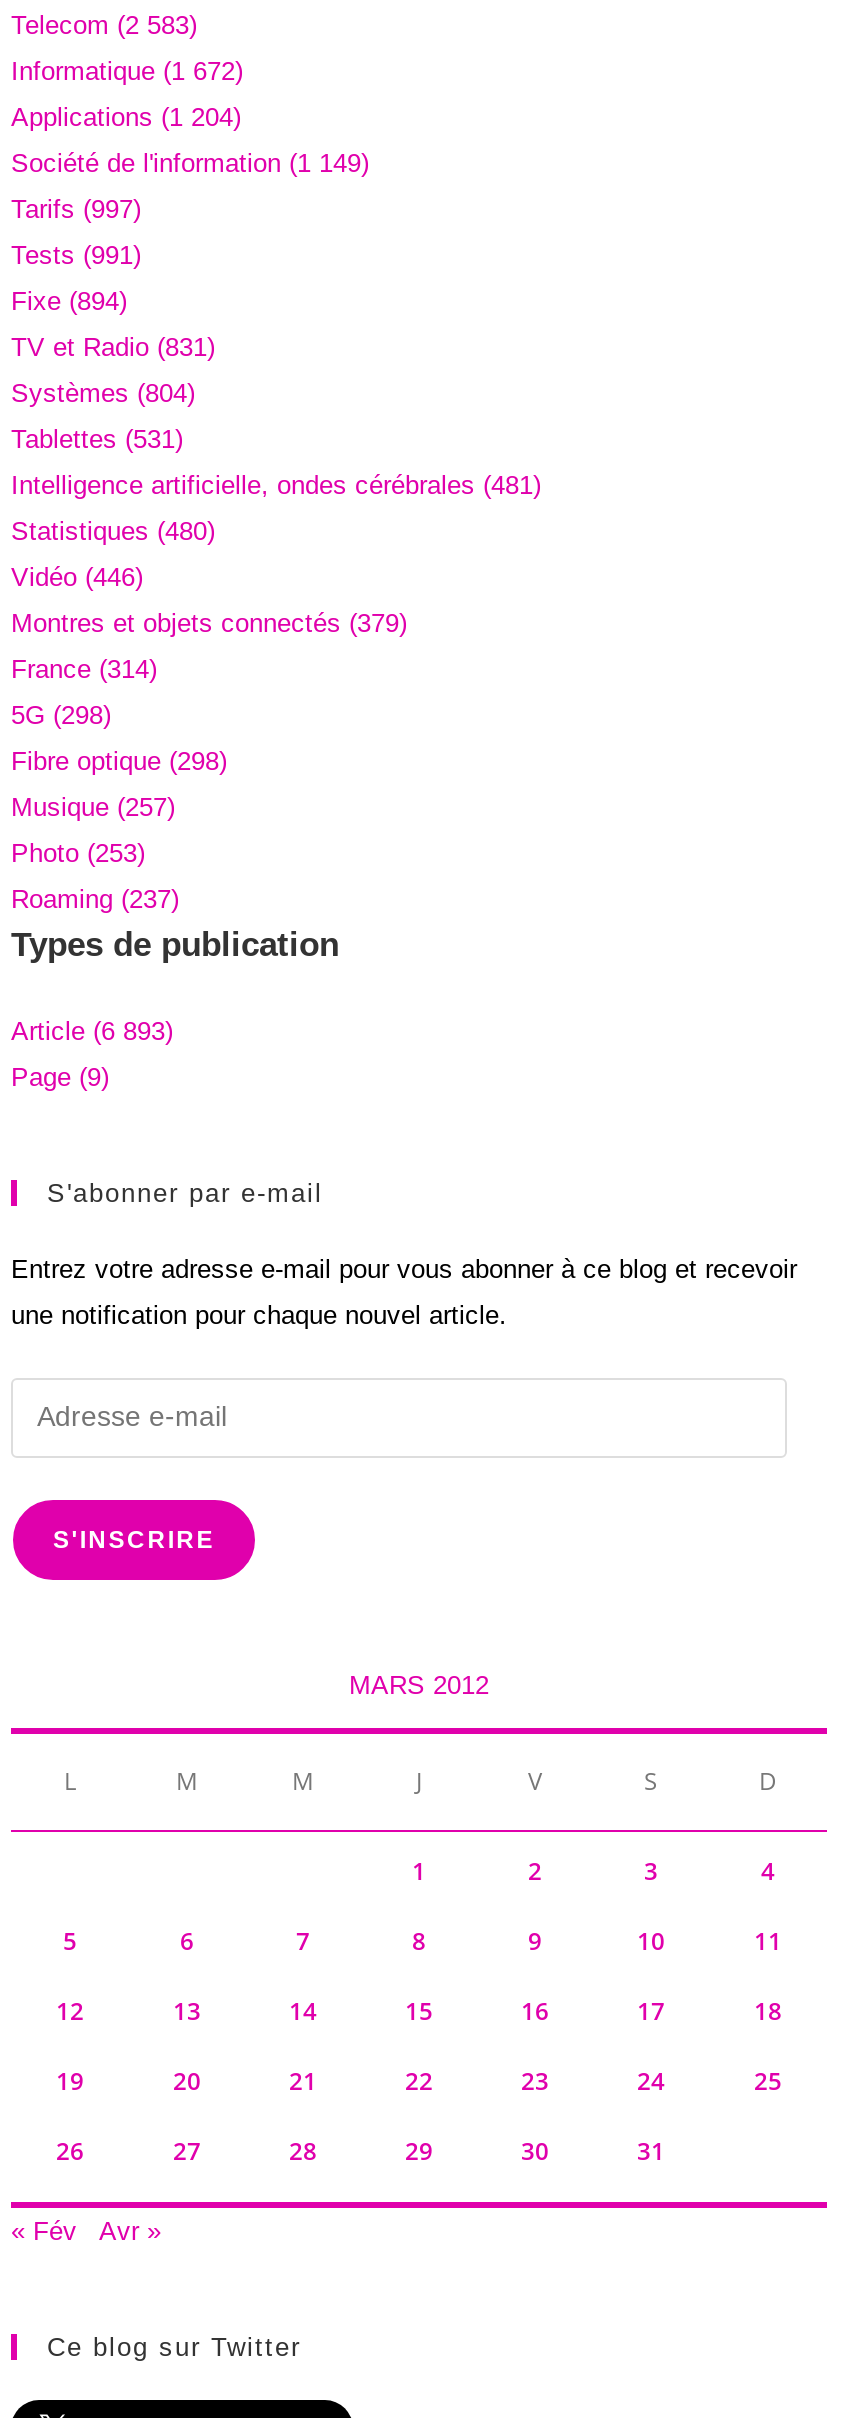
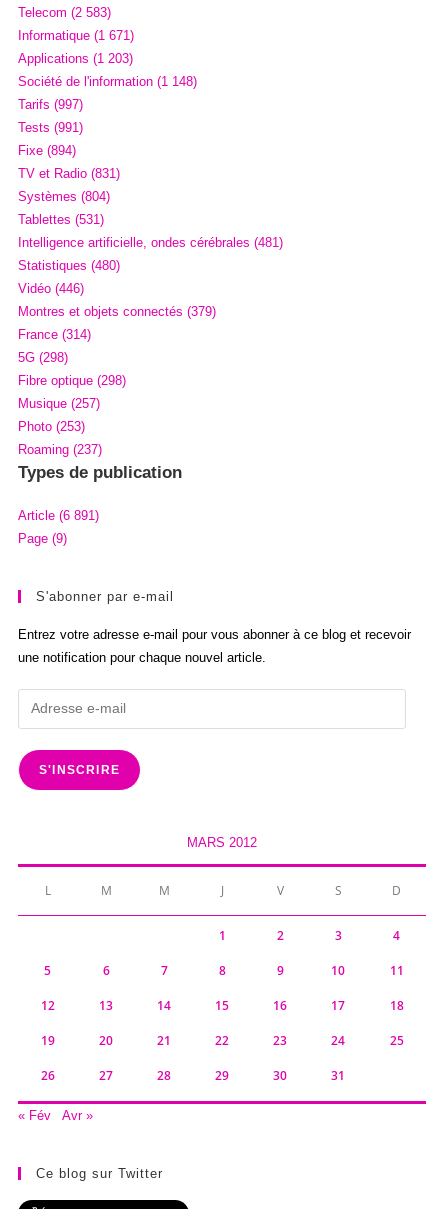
- Informatique (1 672)
+ Informatique (1 671)

- Applications (1 204)
+ Applications (1 203)

- Société de l'information (1 149)
+ Société de l'information (1 148)

- Article (6 893)
+ Article (6 891)
